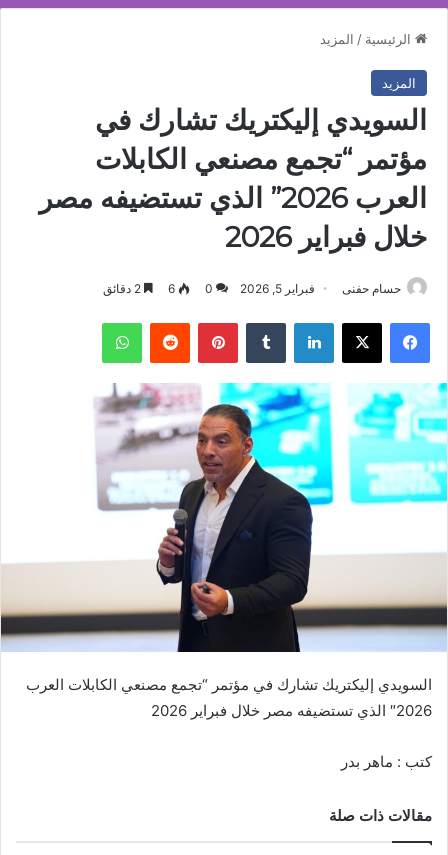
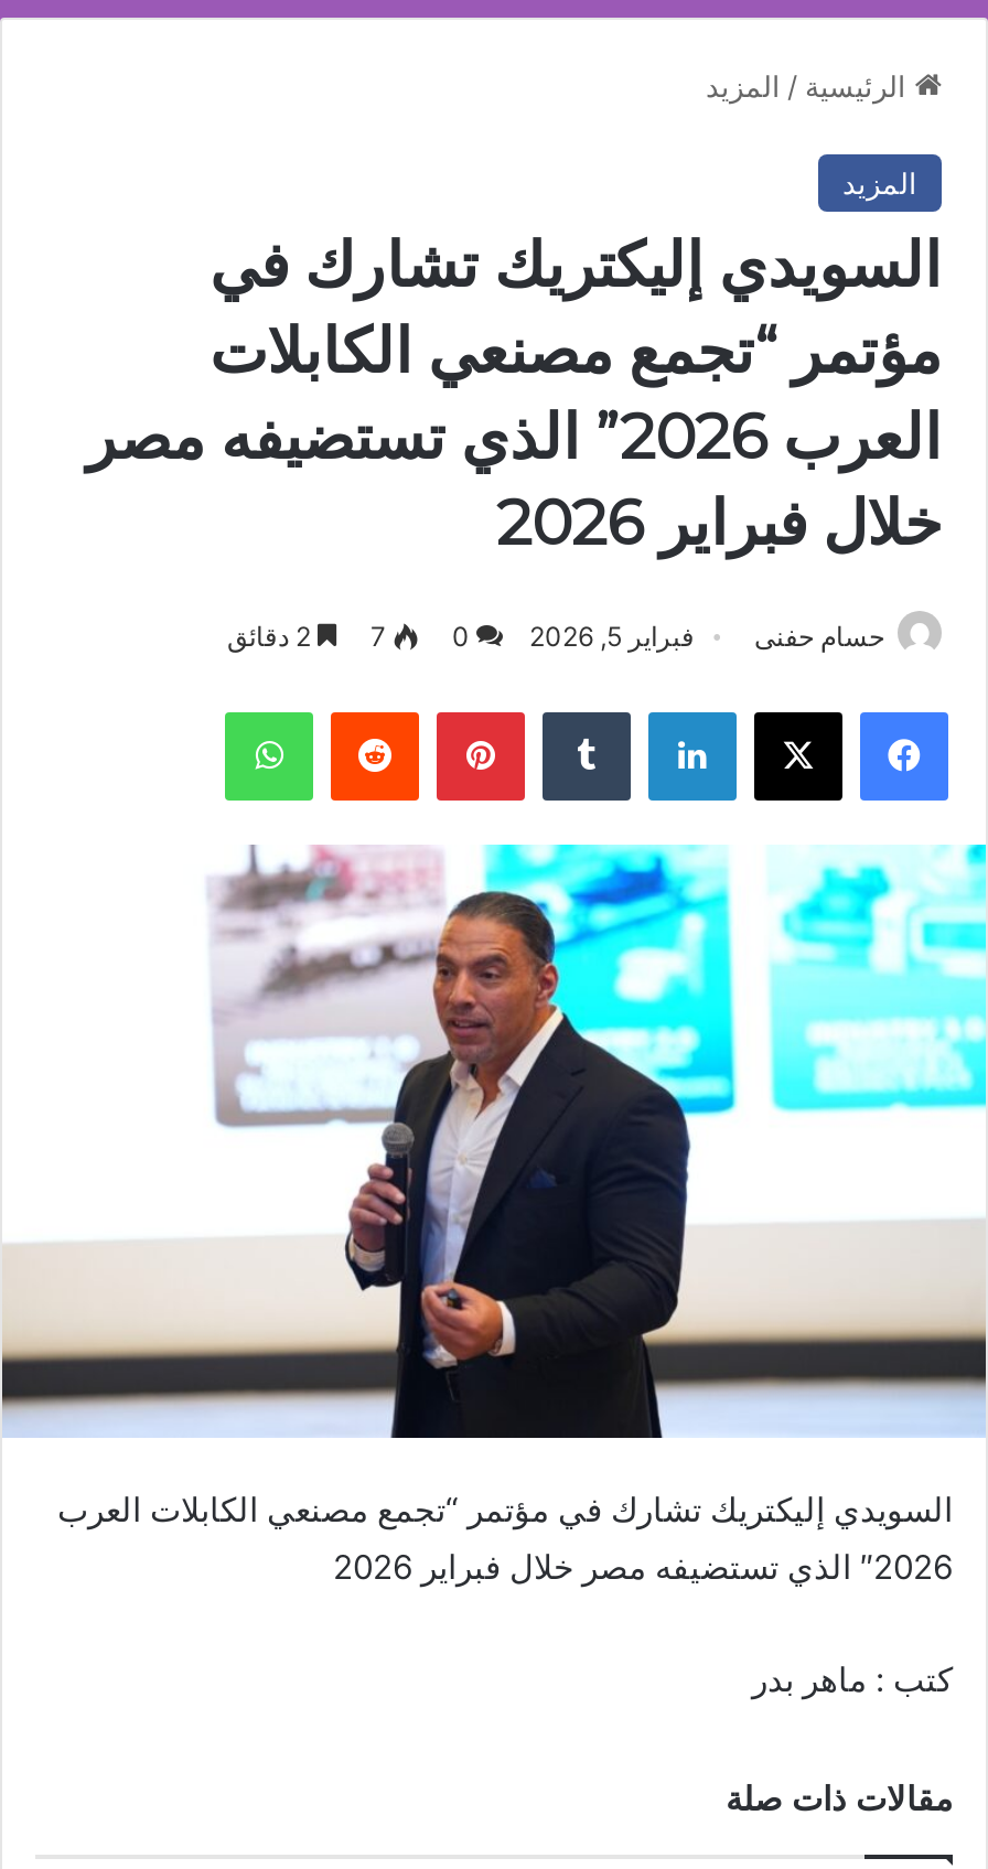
- 6
+ 7
